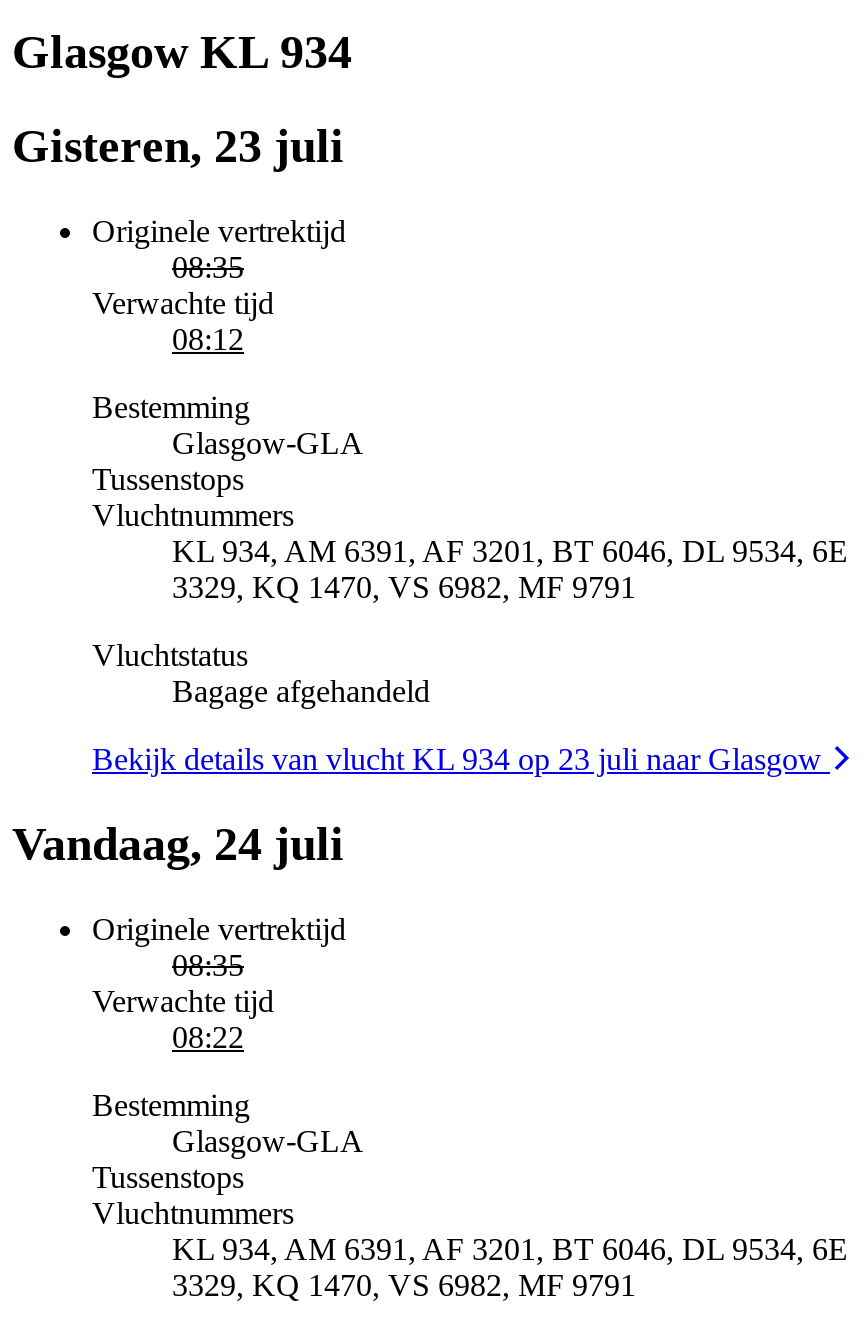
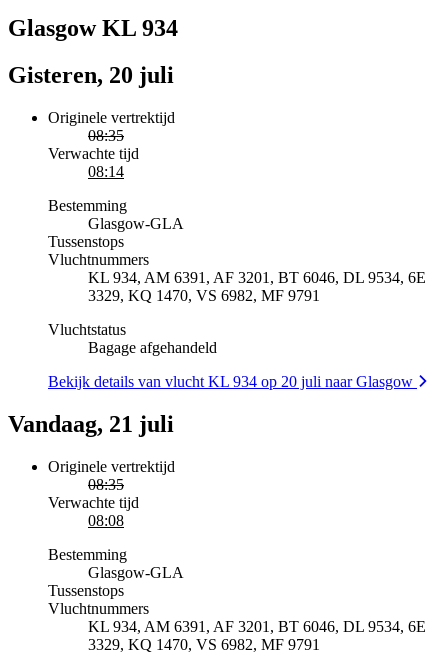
- Gisteren, 23 juli
+ Gisteren, 20 juli

- 08:12
+ 08:14

- Bekijk details van vlucht KL 934 op 23 juli naar Glasgow
+ Bekijk details van vlucht KL 934 op 20 juli naar Glasgow

- Vandaag, 24 juli
+ Vandaag, 21 juli

- 08:22
+ 08:08
